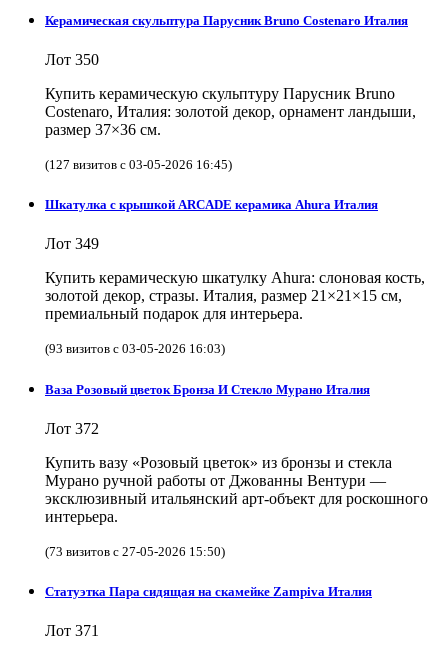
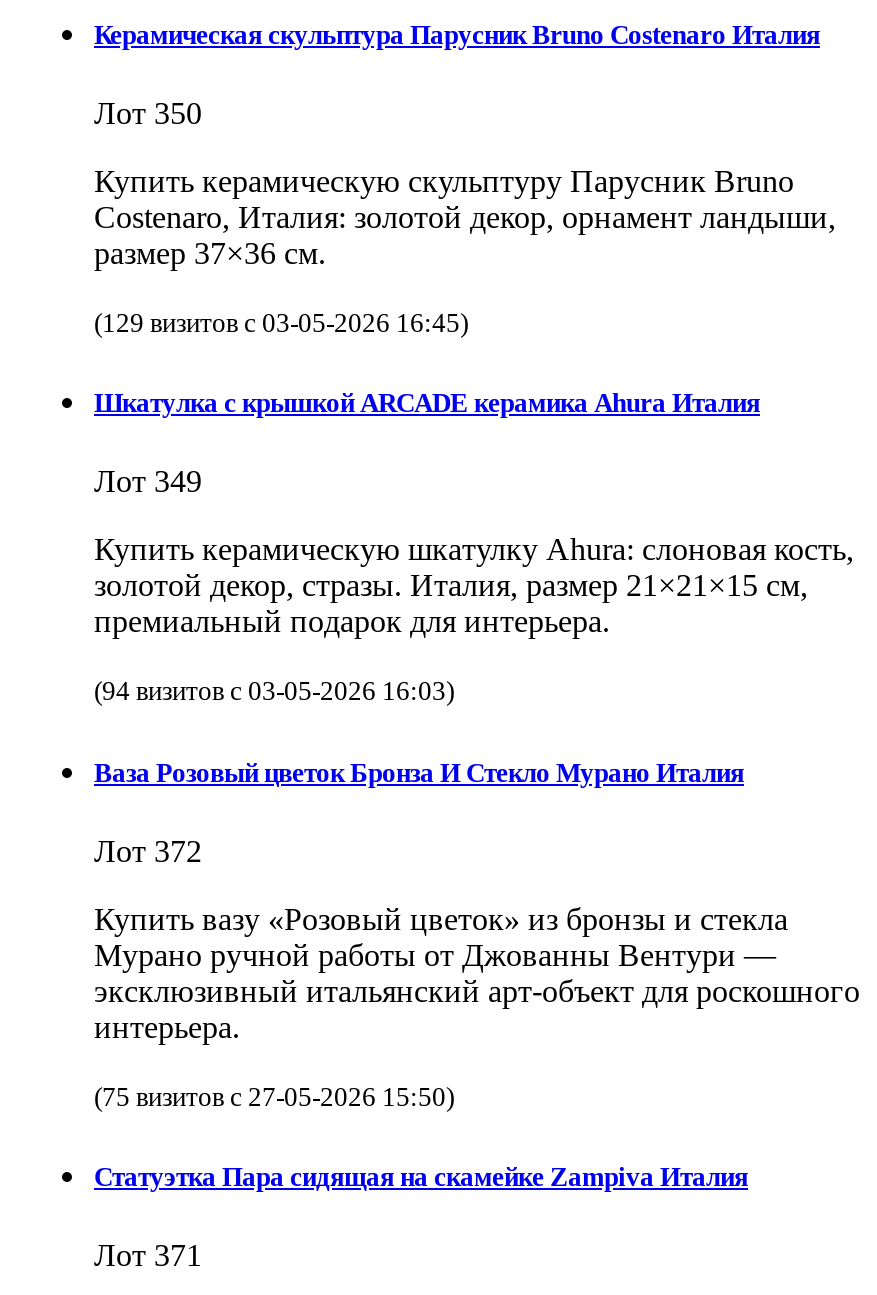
- (127 визитов с 03-05-2026 16:45)
+ (129 визитов с 03-05-2026 16:45)

- (93 визитов с 03-05-2026 16:03)
+ (94 визитов с 03-05-2026 16:03)

- (73 визитов с 27-05-2026 15:50)
+ (75 визитов с 27-05-2026 15:50)
